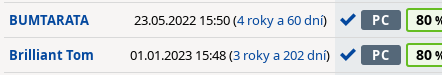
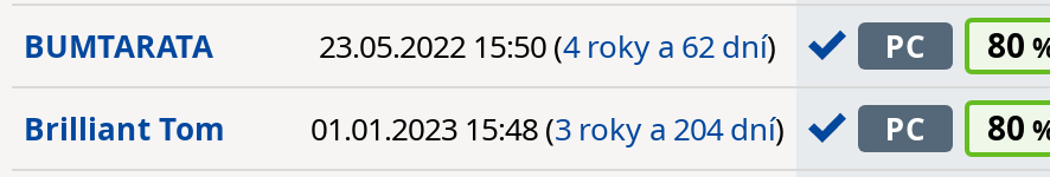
- 23.05.2022 15:50 (4 roky a 60 dní)
+ 23.05.2022 15:50 (4 roky a 62 dní)

- Brilliant Tom 01.01.2023 15:48 (3 roky a 202 dní)
+ Brilliant Tom 01.01.2023 15:48 (3 roky a 204 dní)
